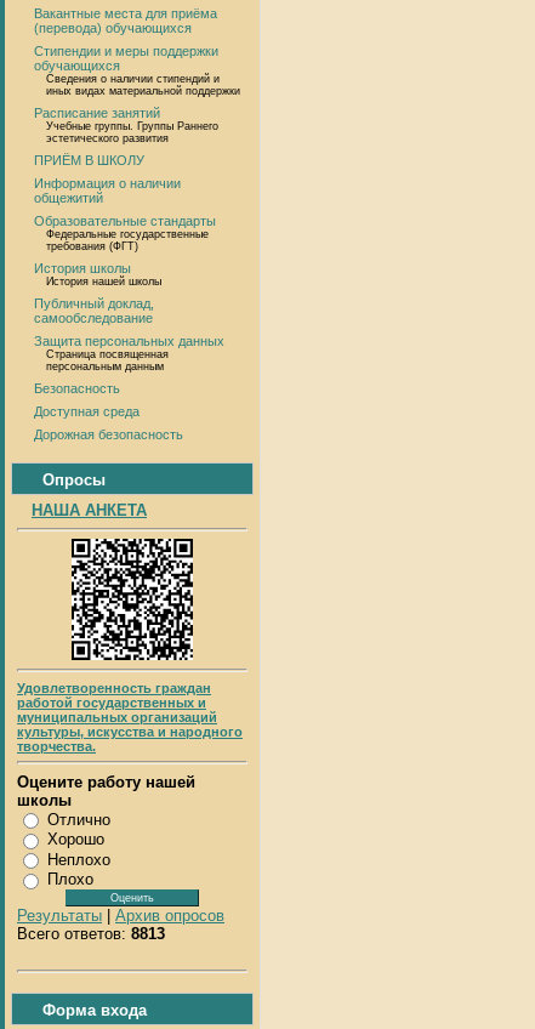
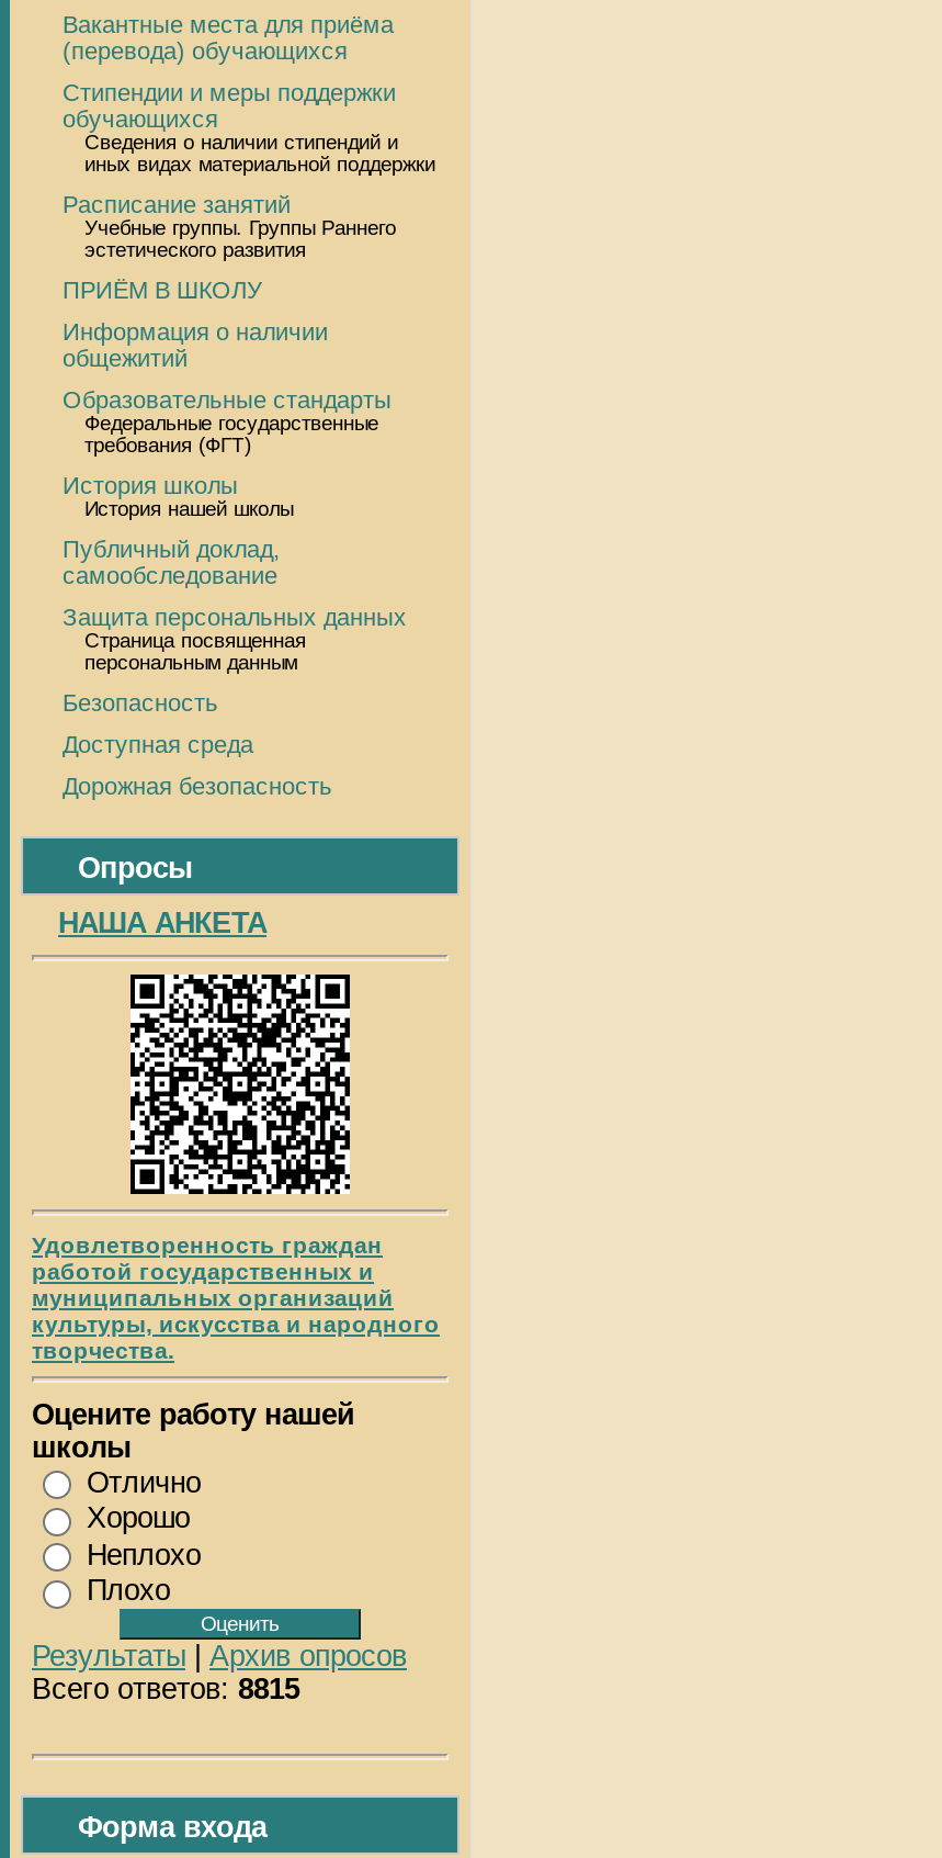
- Всего ответов:8813
+ Всего ответов:8815
